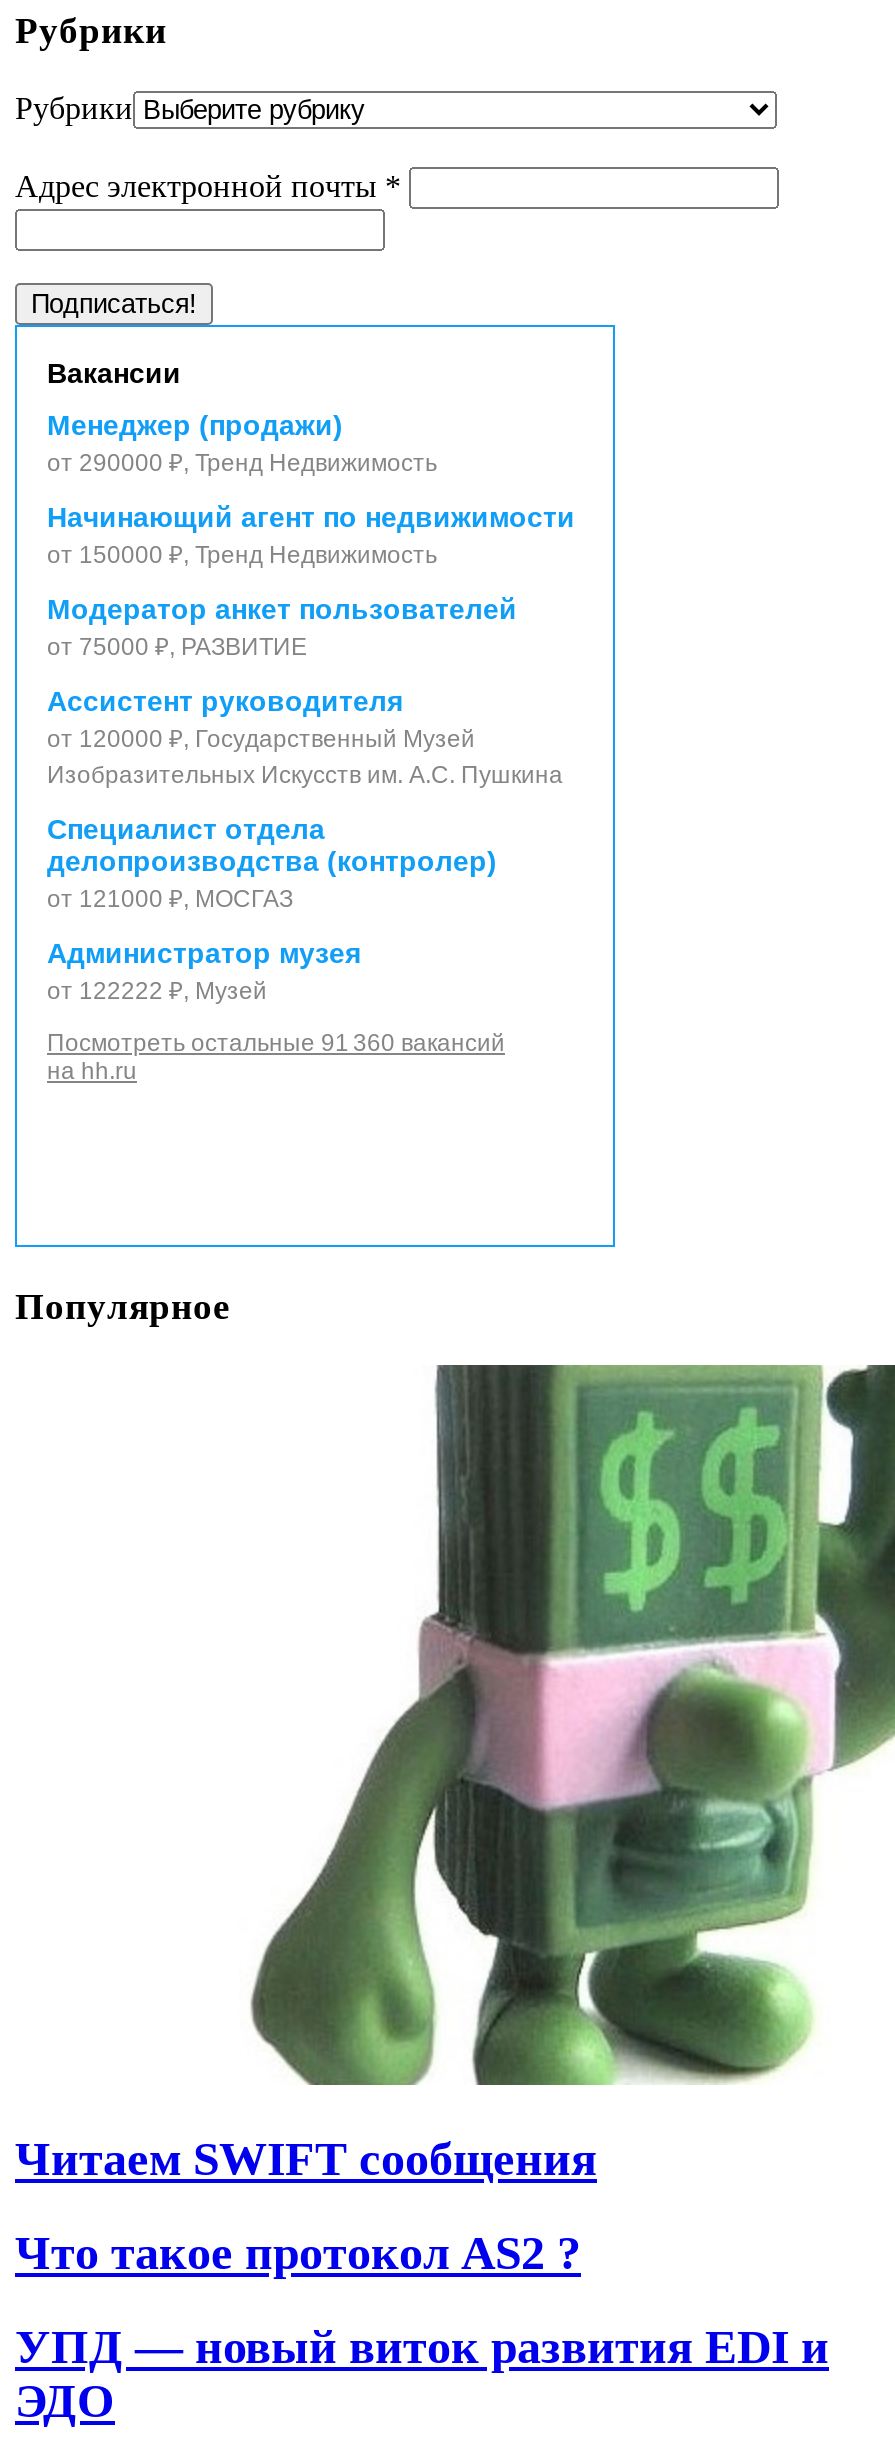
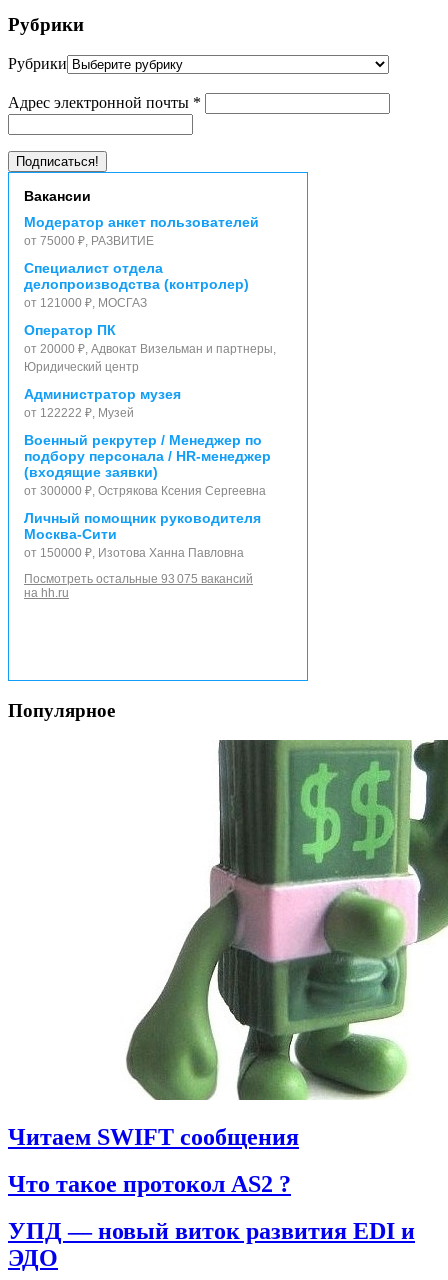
- Менеджер (продажи)
- от 290000 ₽, Тренд Недвижимость
- Начинающий агент по недвижимости
- от 150000 ₽, Тренд Недвижимость

moved up: Модератор анкет пользователей | от 75000 ₽, РАЗВИТИЕ

- Ассистент руководителя
- от 120000 ₽, Государственный Музей
- Изобразительных Искусств им. А.С. Пушкина

moved up: Специалист отдела | делопроизводства (контролер) | от 121000 ₽, МОСГАЗ

+ Оператор ПК
+ от 20000 ₽, Адвокат Визельман и партнеры,
+ Юридический центр

moved up: Администратор музея | от 122222 ₽, Музей

- Посмотреть остальные 91 360 вакансий
+ Военный рекрутер / Менеджер по
+ подбору персонала / HR-менеджер
+ (входящие заявки)
+ от 300000 ₽, Острякова Ксения Сергеевна
+ Личный помощник руководителя
+ Москва-Сити
+ от 150000 ₽, Изотова Ханна Павловна
+ Посмотреть остальные 93 075 вакансий
